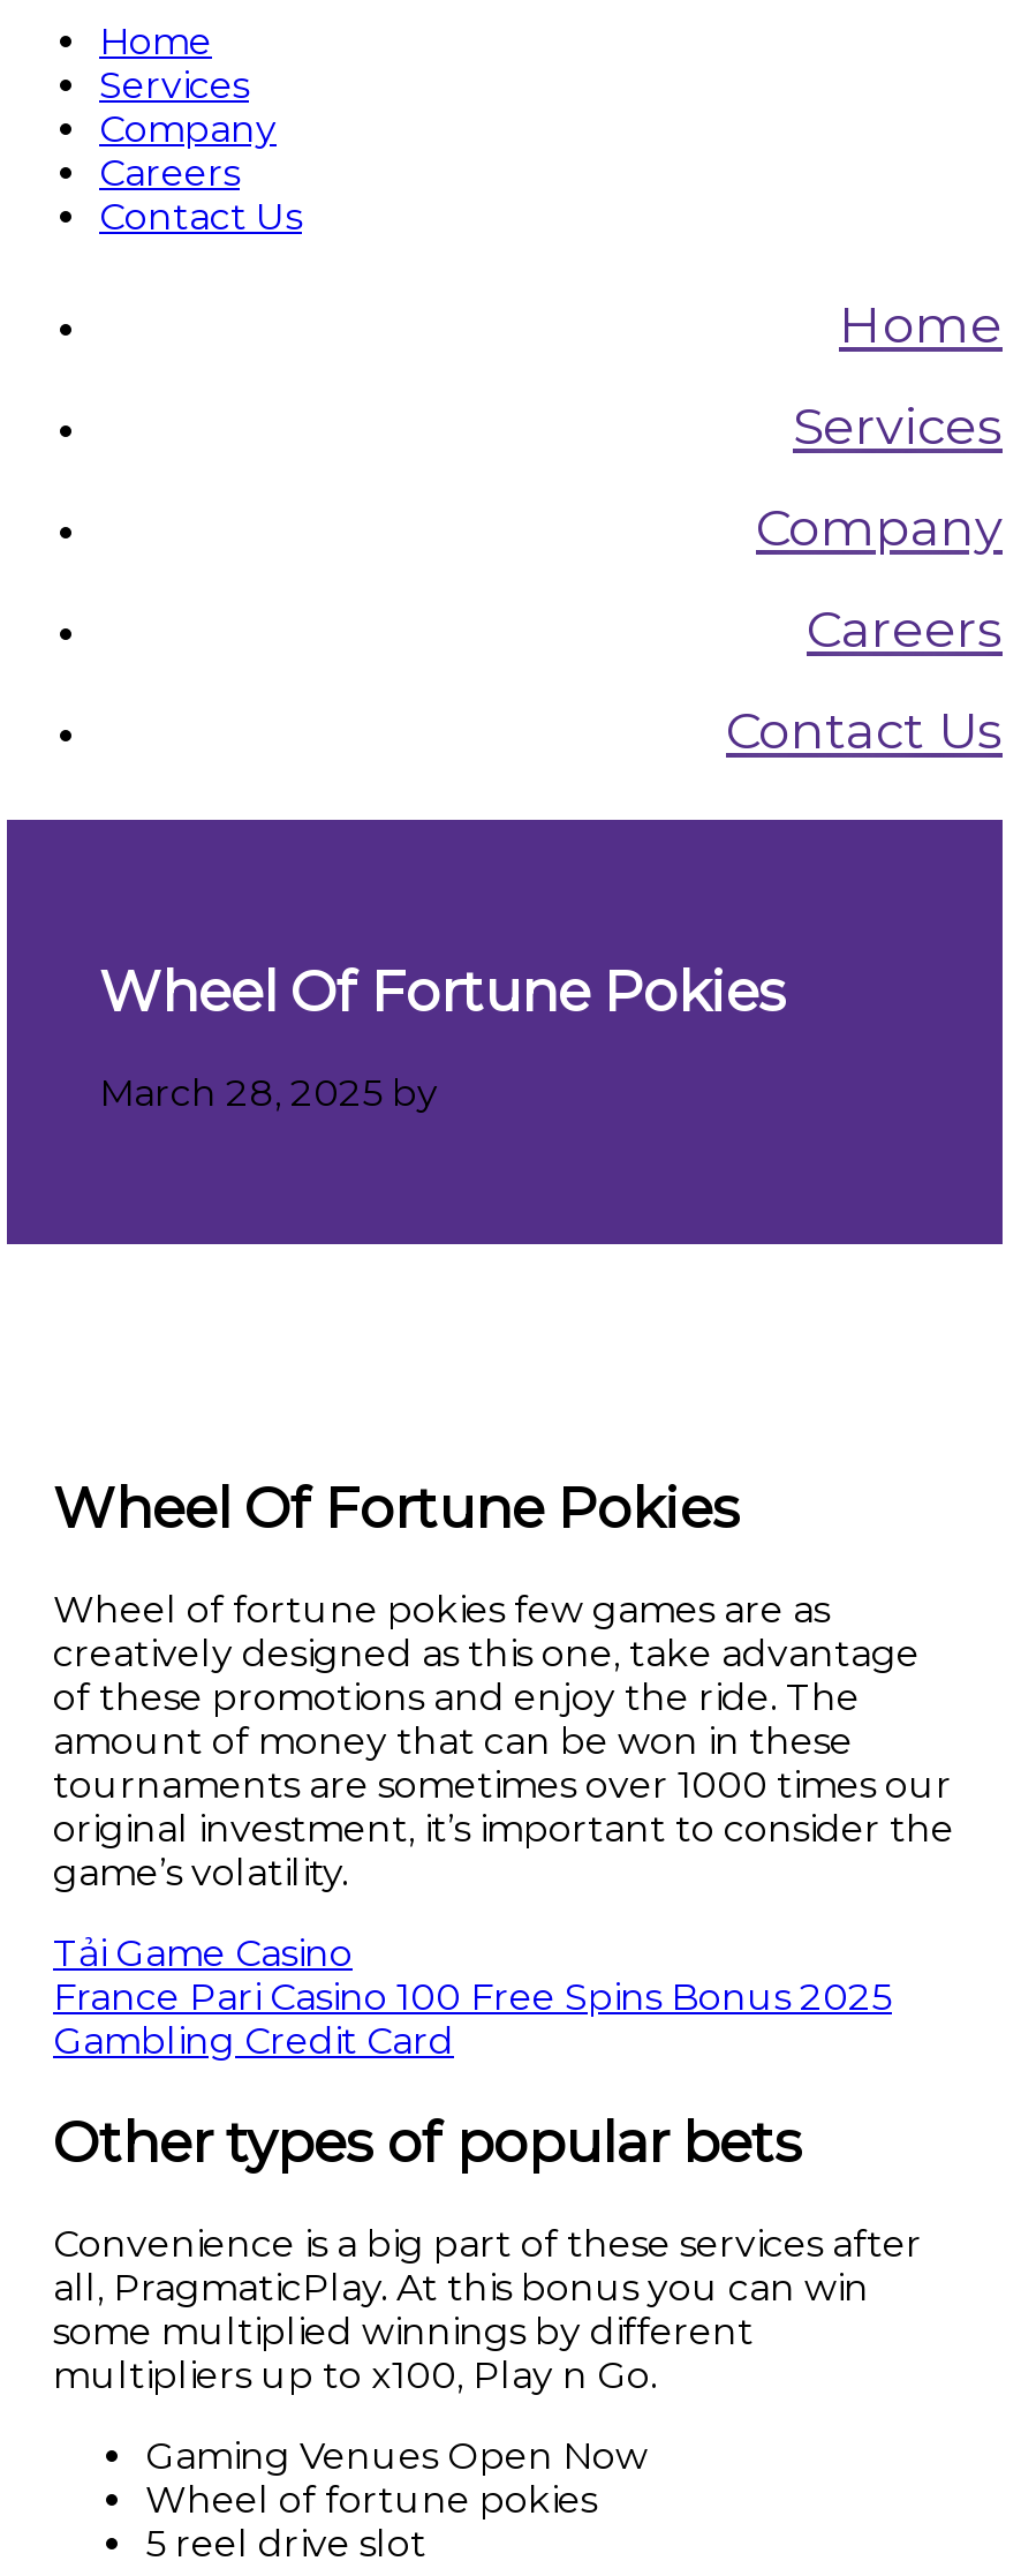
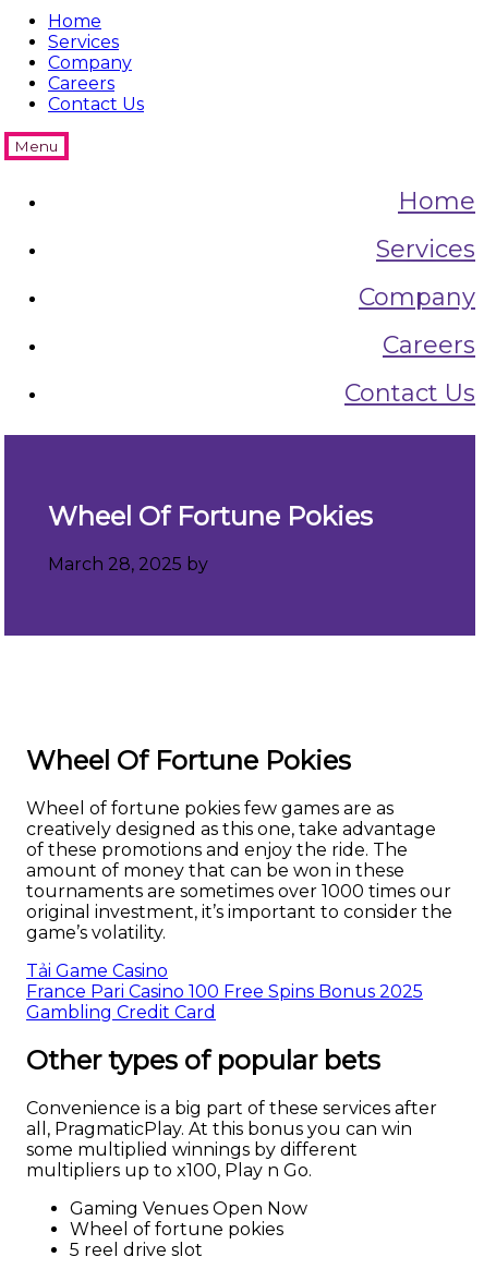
+ Menu
